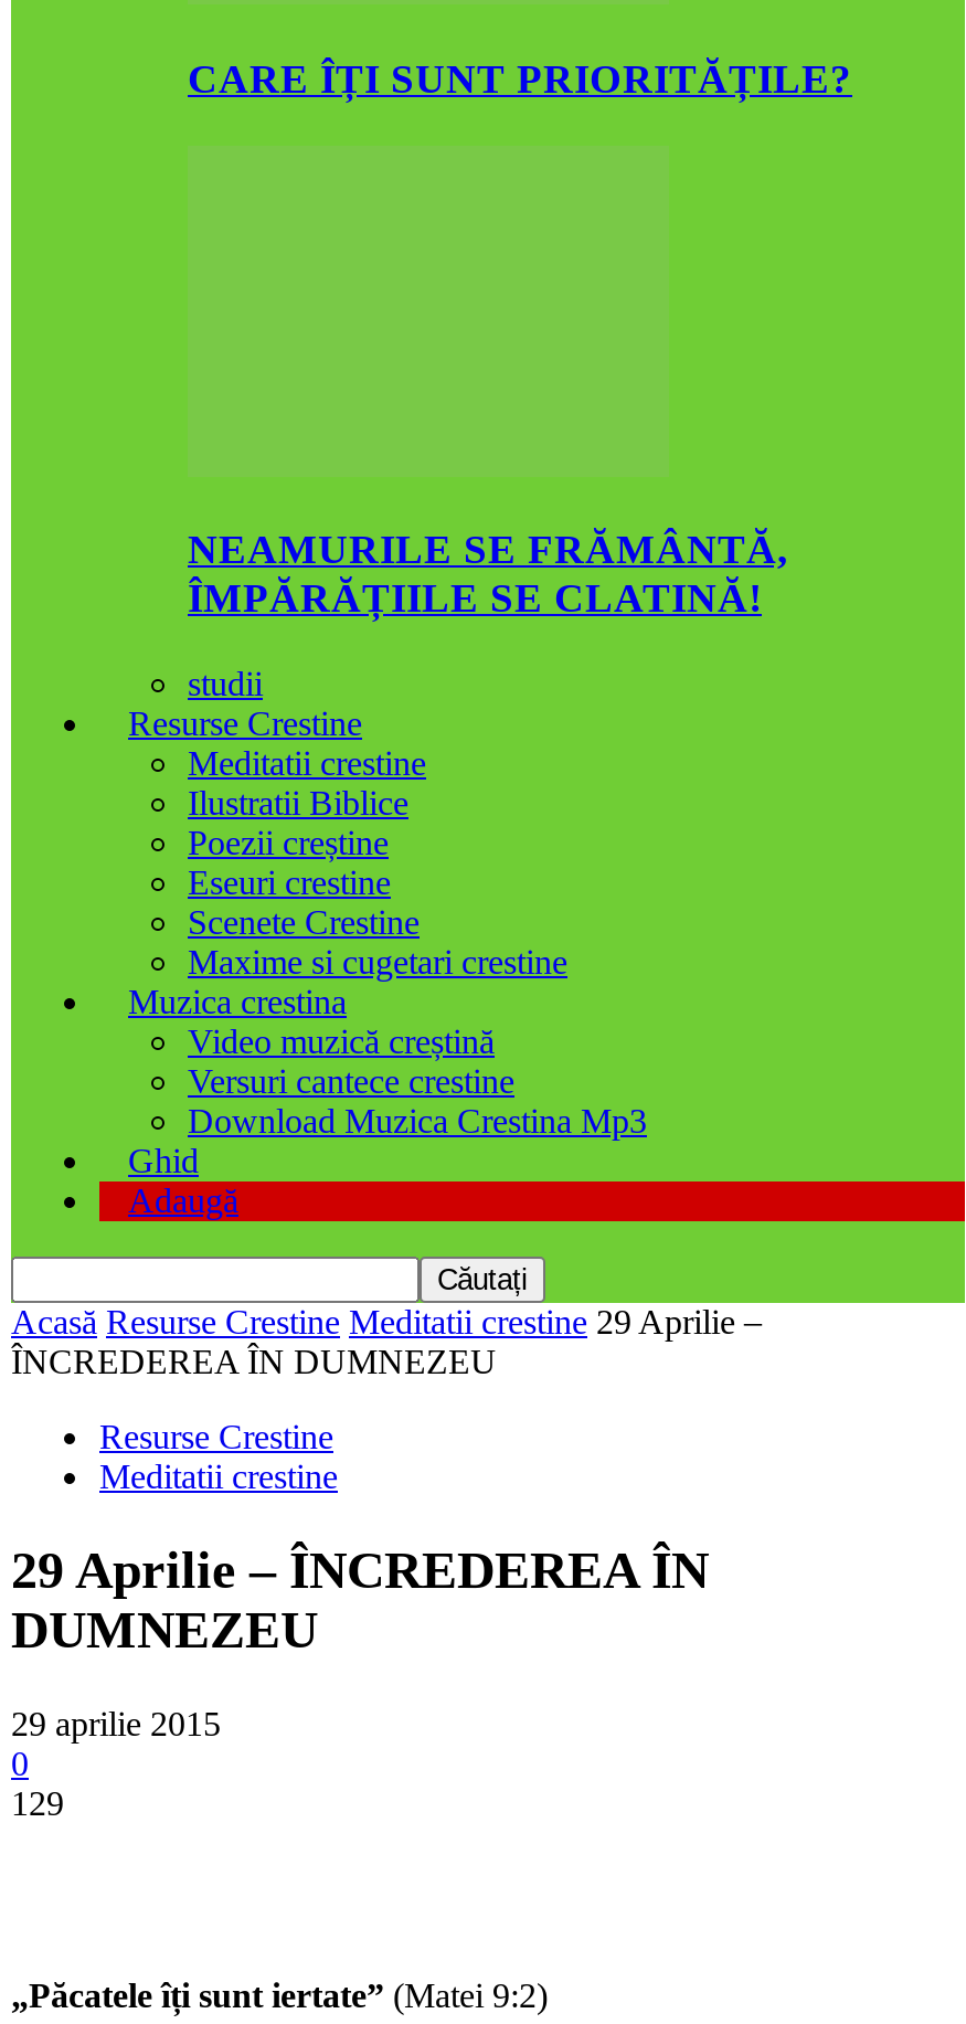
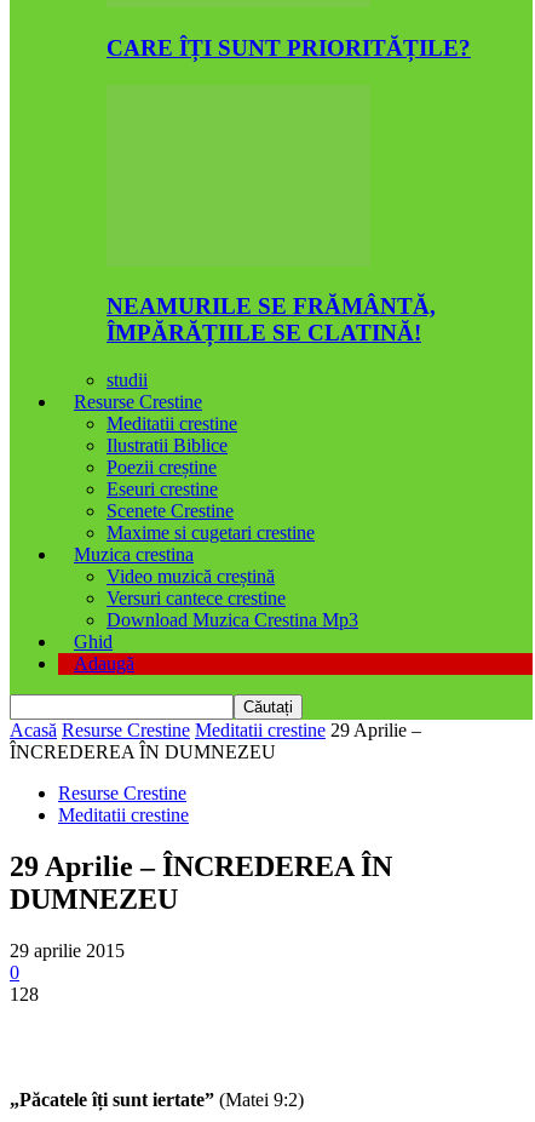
- 129
+ 128
